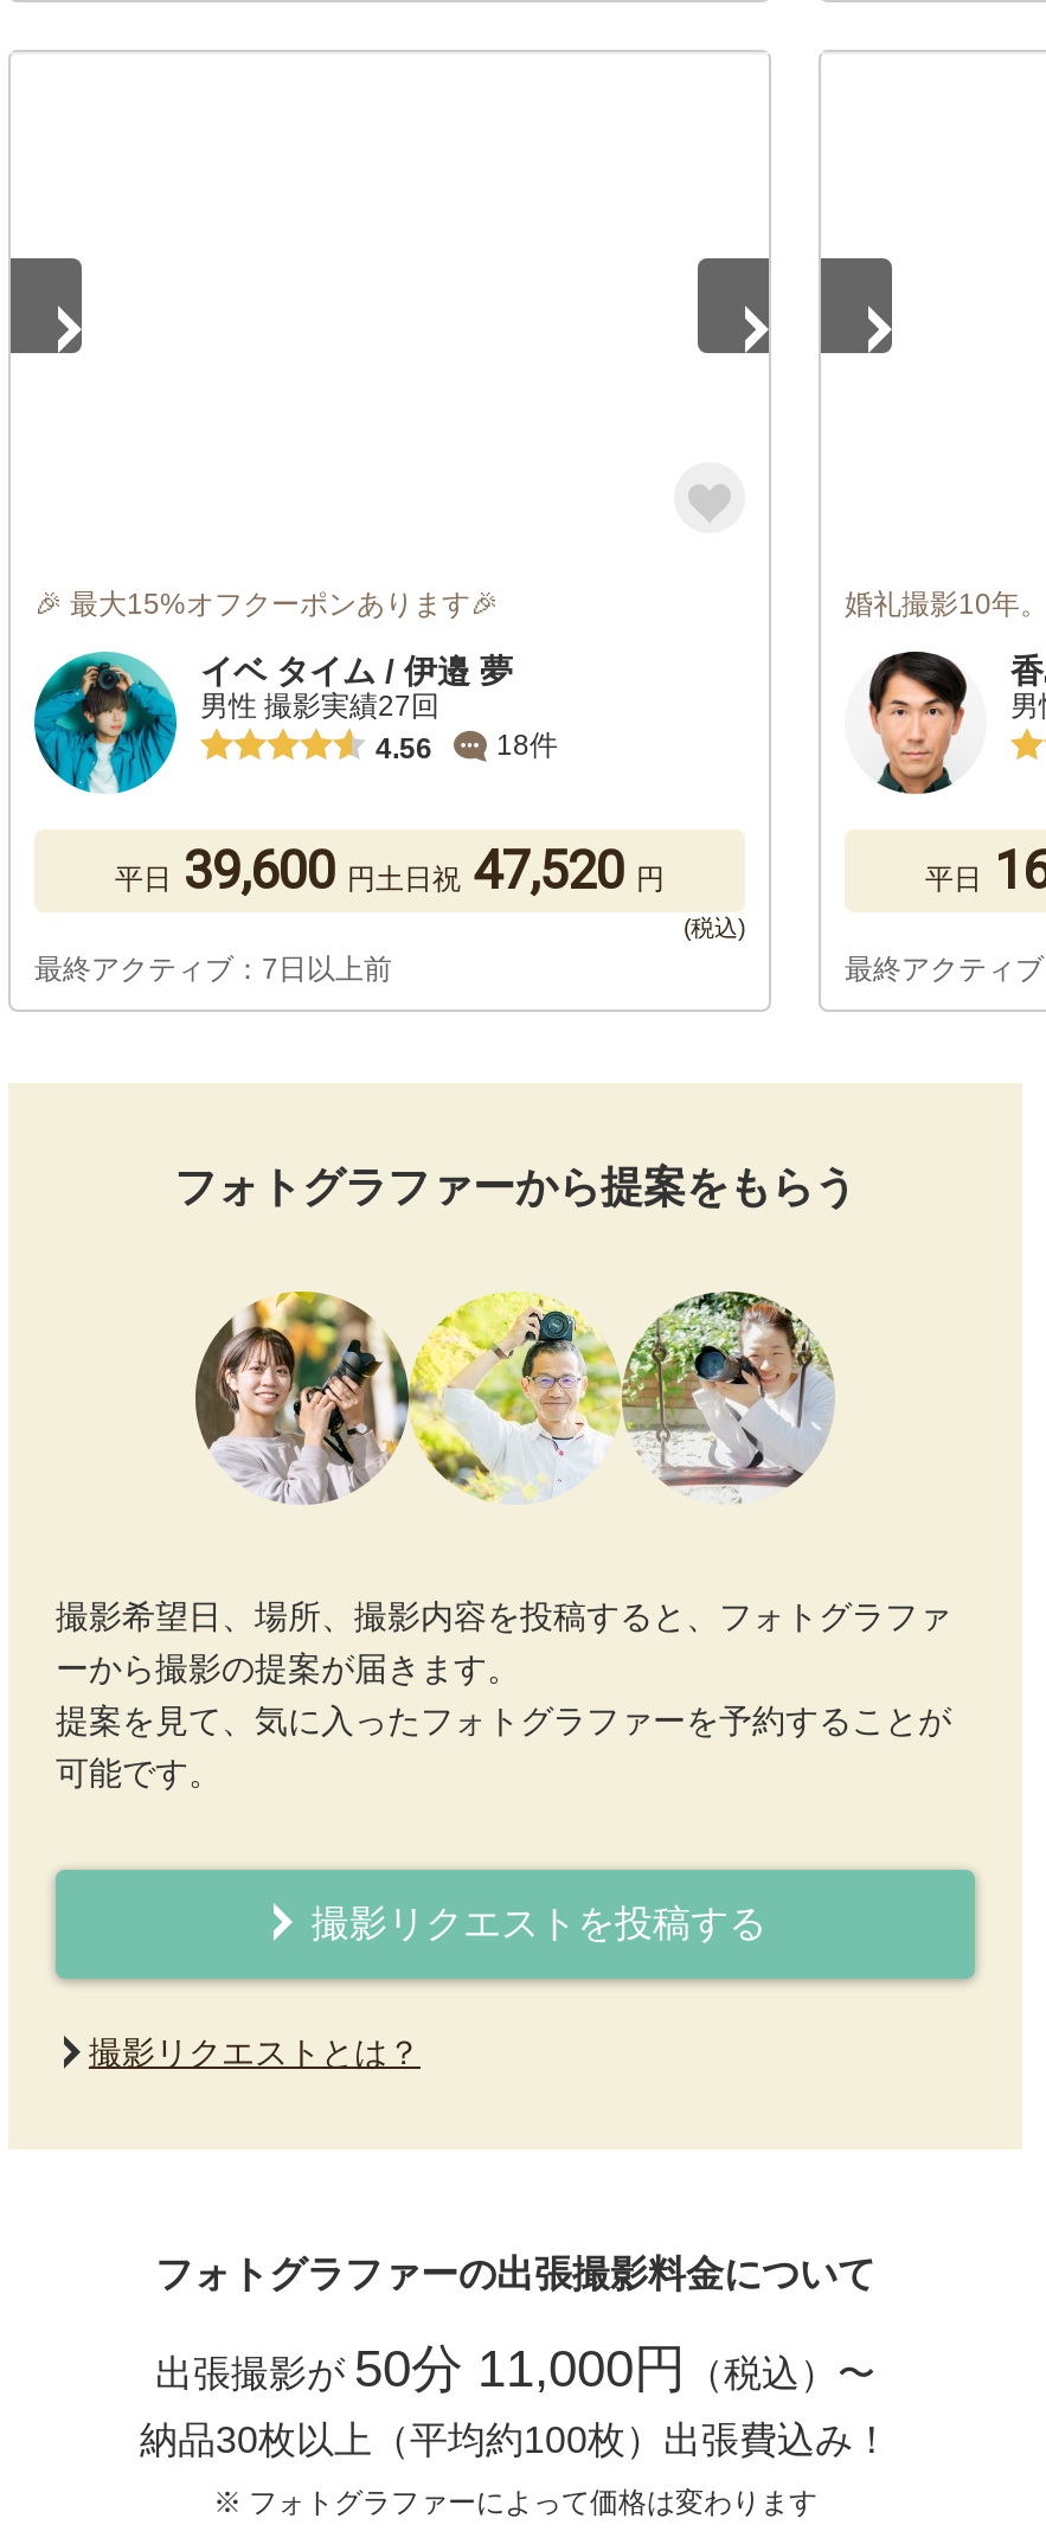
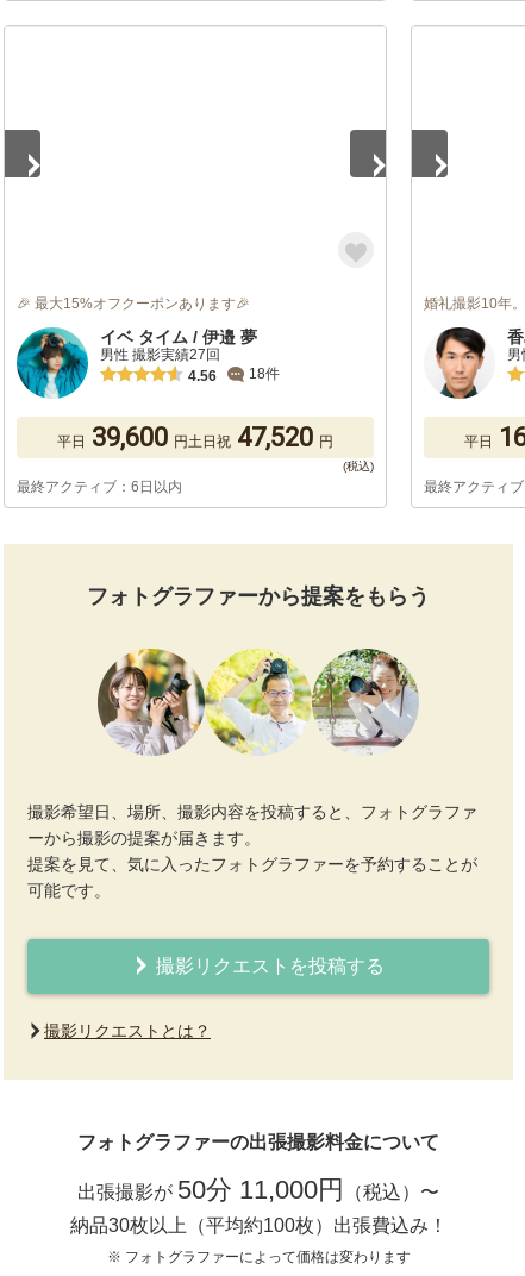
- 最終アクティブ：7日以上前
+ 最終アクティブ：6日以内
